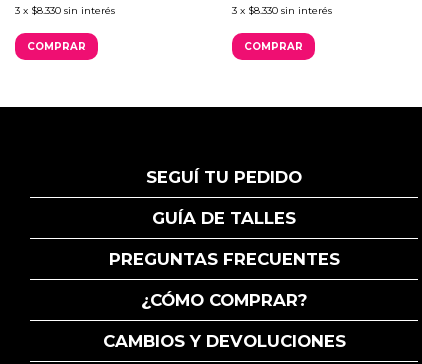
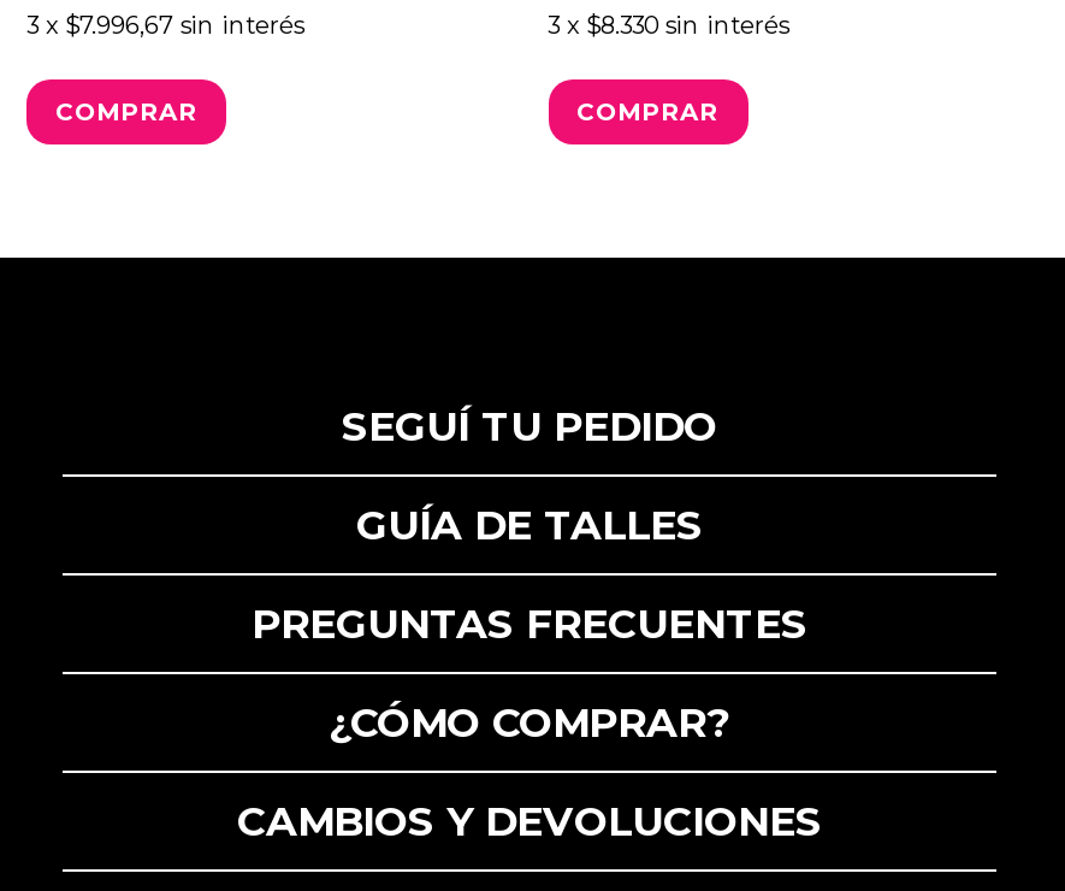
- 3 x $8.330 sin interés
+ 3 x $7.996,67 sin interés
